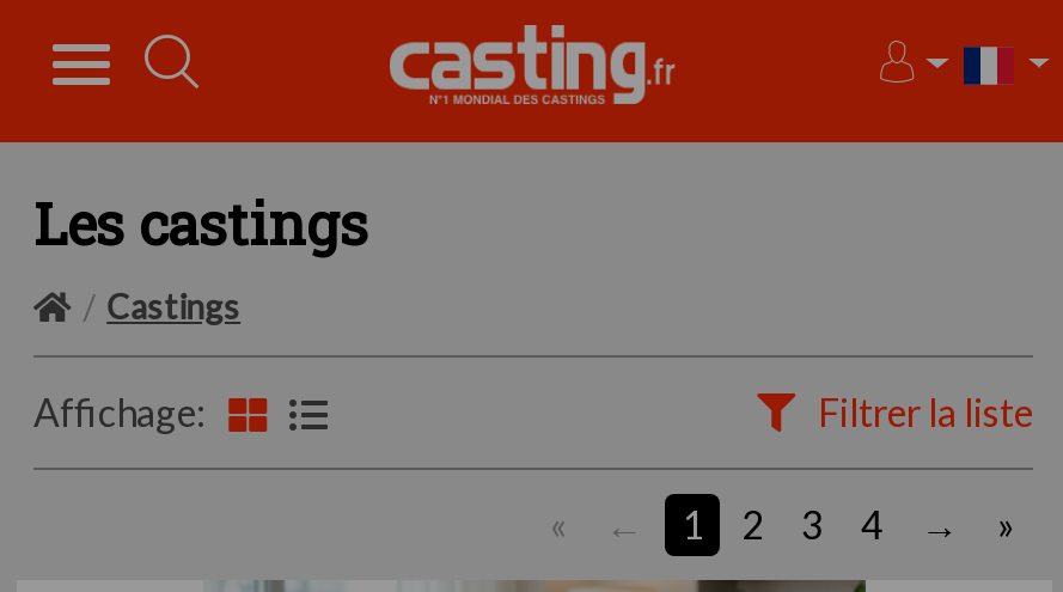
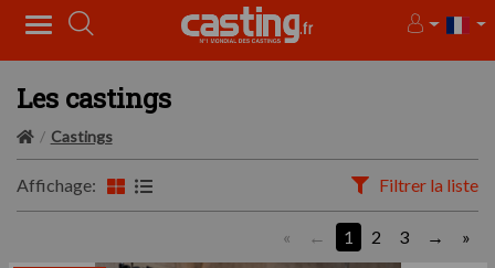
- 4
